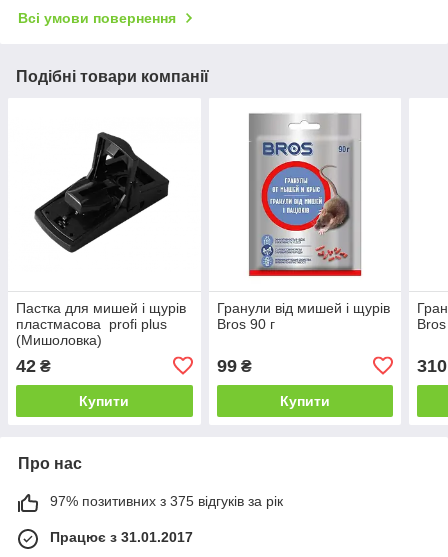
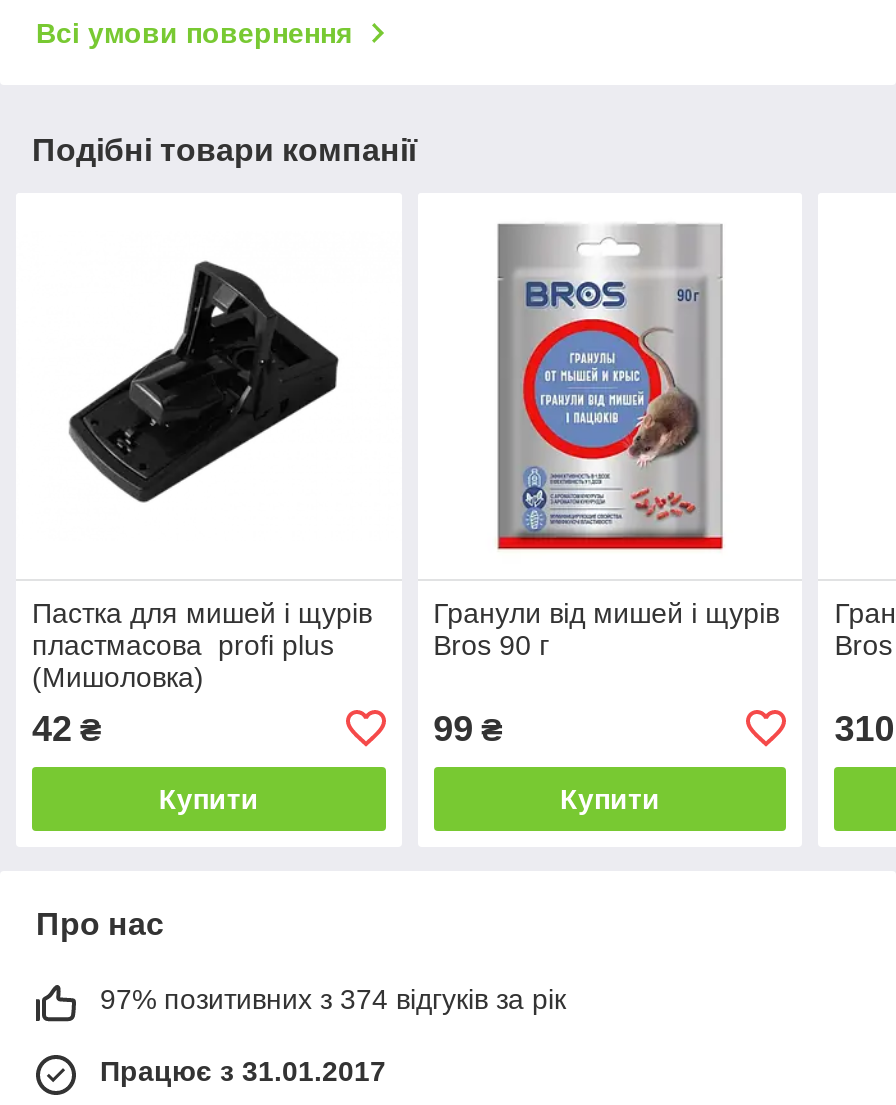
- 97% позитивних з 375 відгуків за рік
+ 97% позитивних з 374 відгуків за рік
